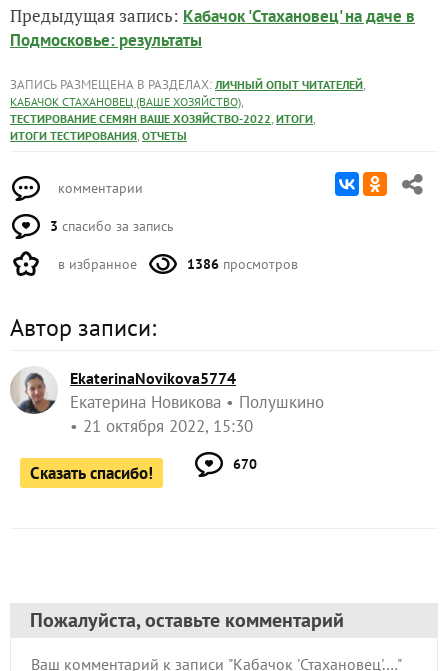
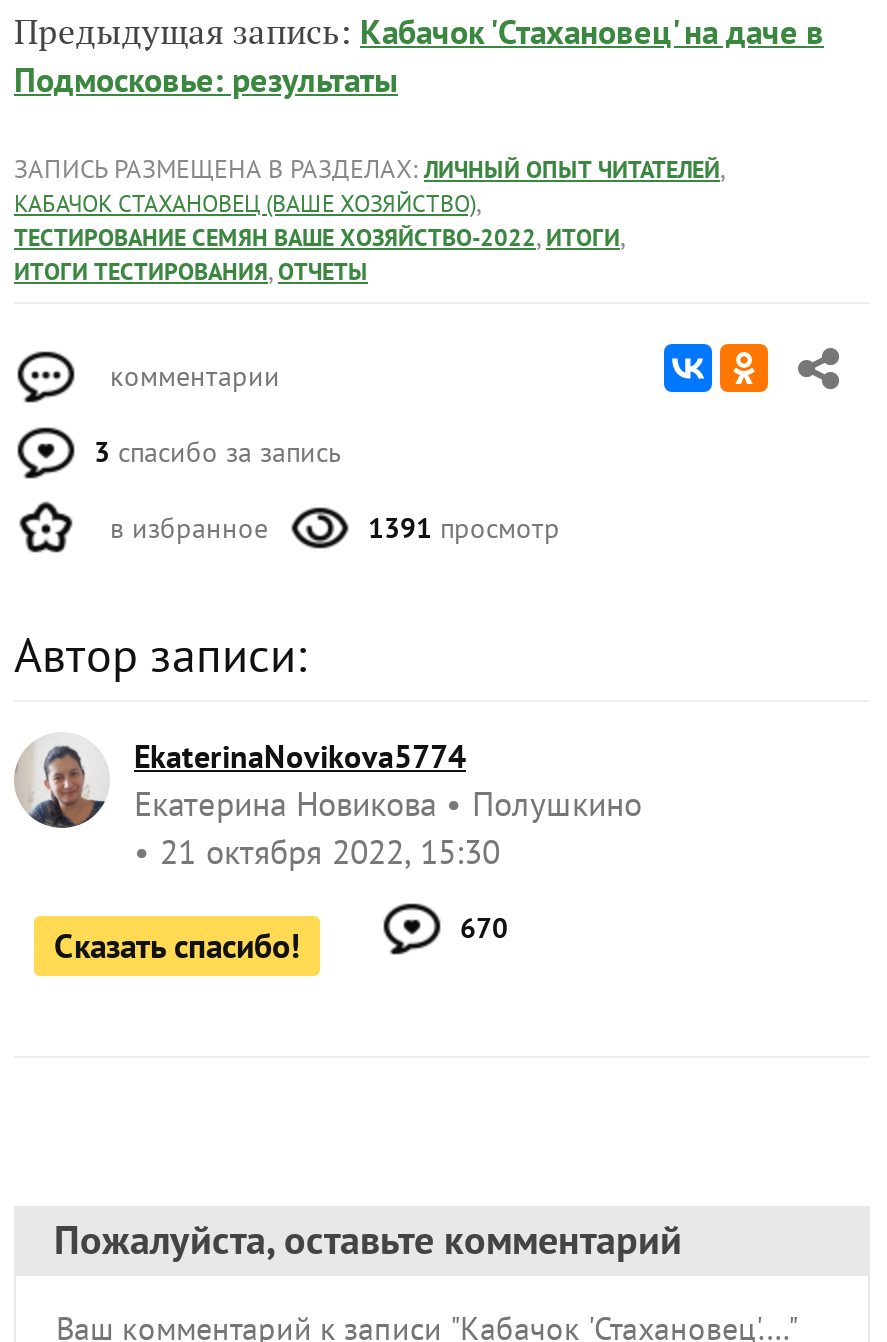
- 1386 просмотров
+ 1391 просмотр
